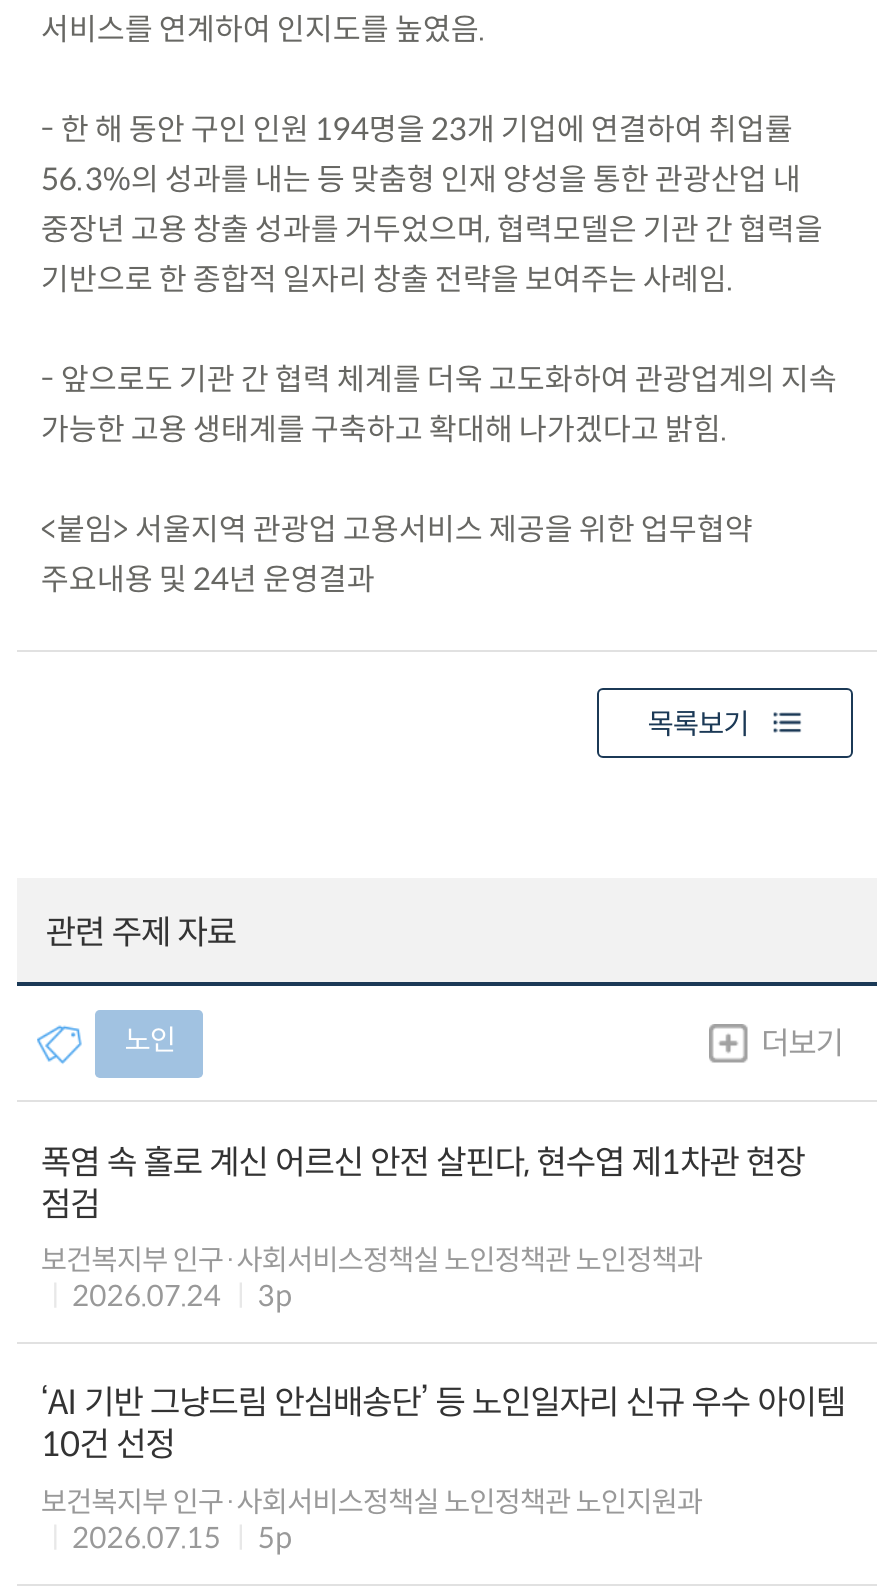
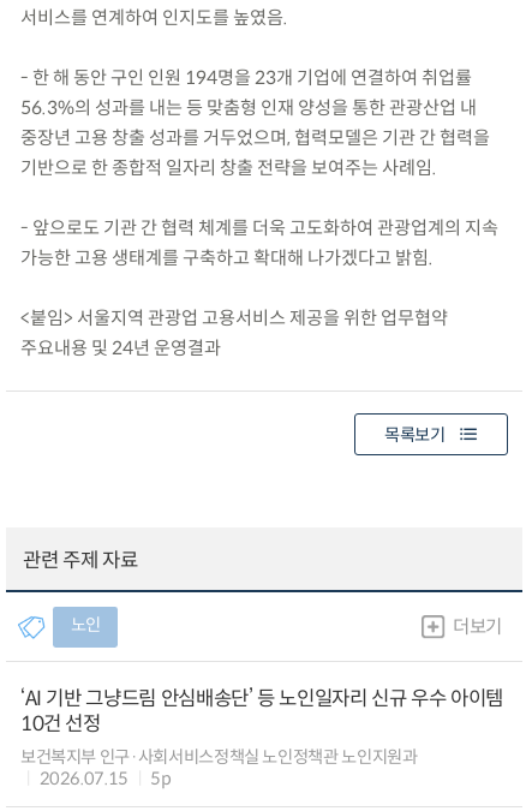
- 폭염 속 홀로 계신 어르신 안전 살핀다, 현수엽 제1차관 현장
- 점검
- 보건복지부 인구·사회서비스정책실 노인정책관 노인정책과
- 2026.07.24
- 3p
